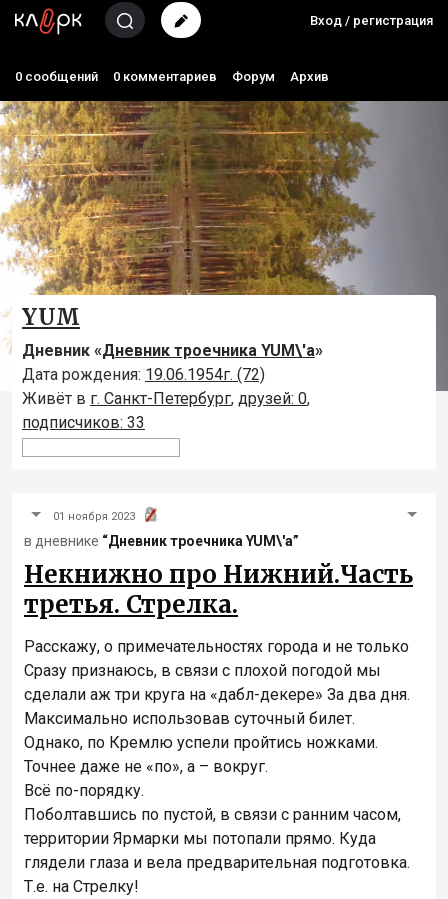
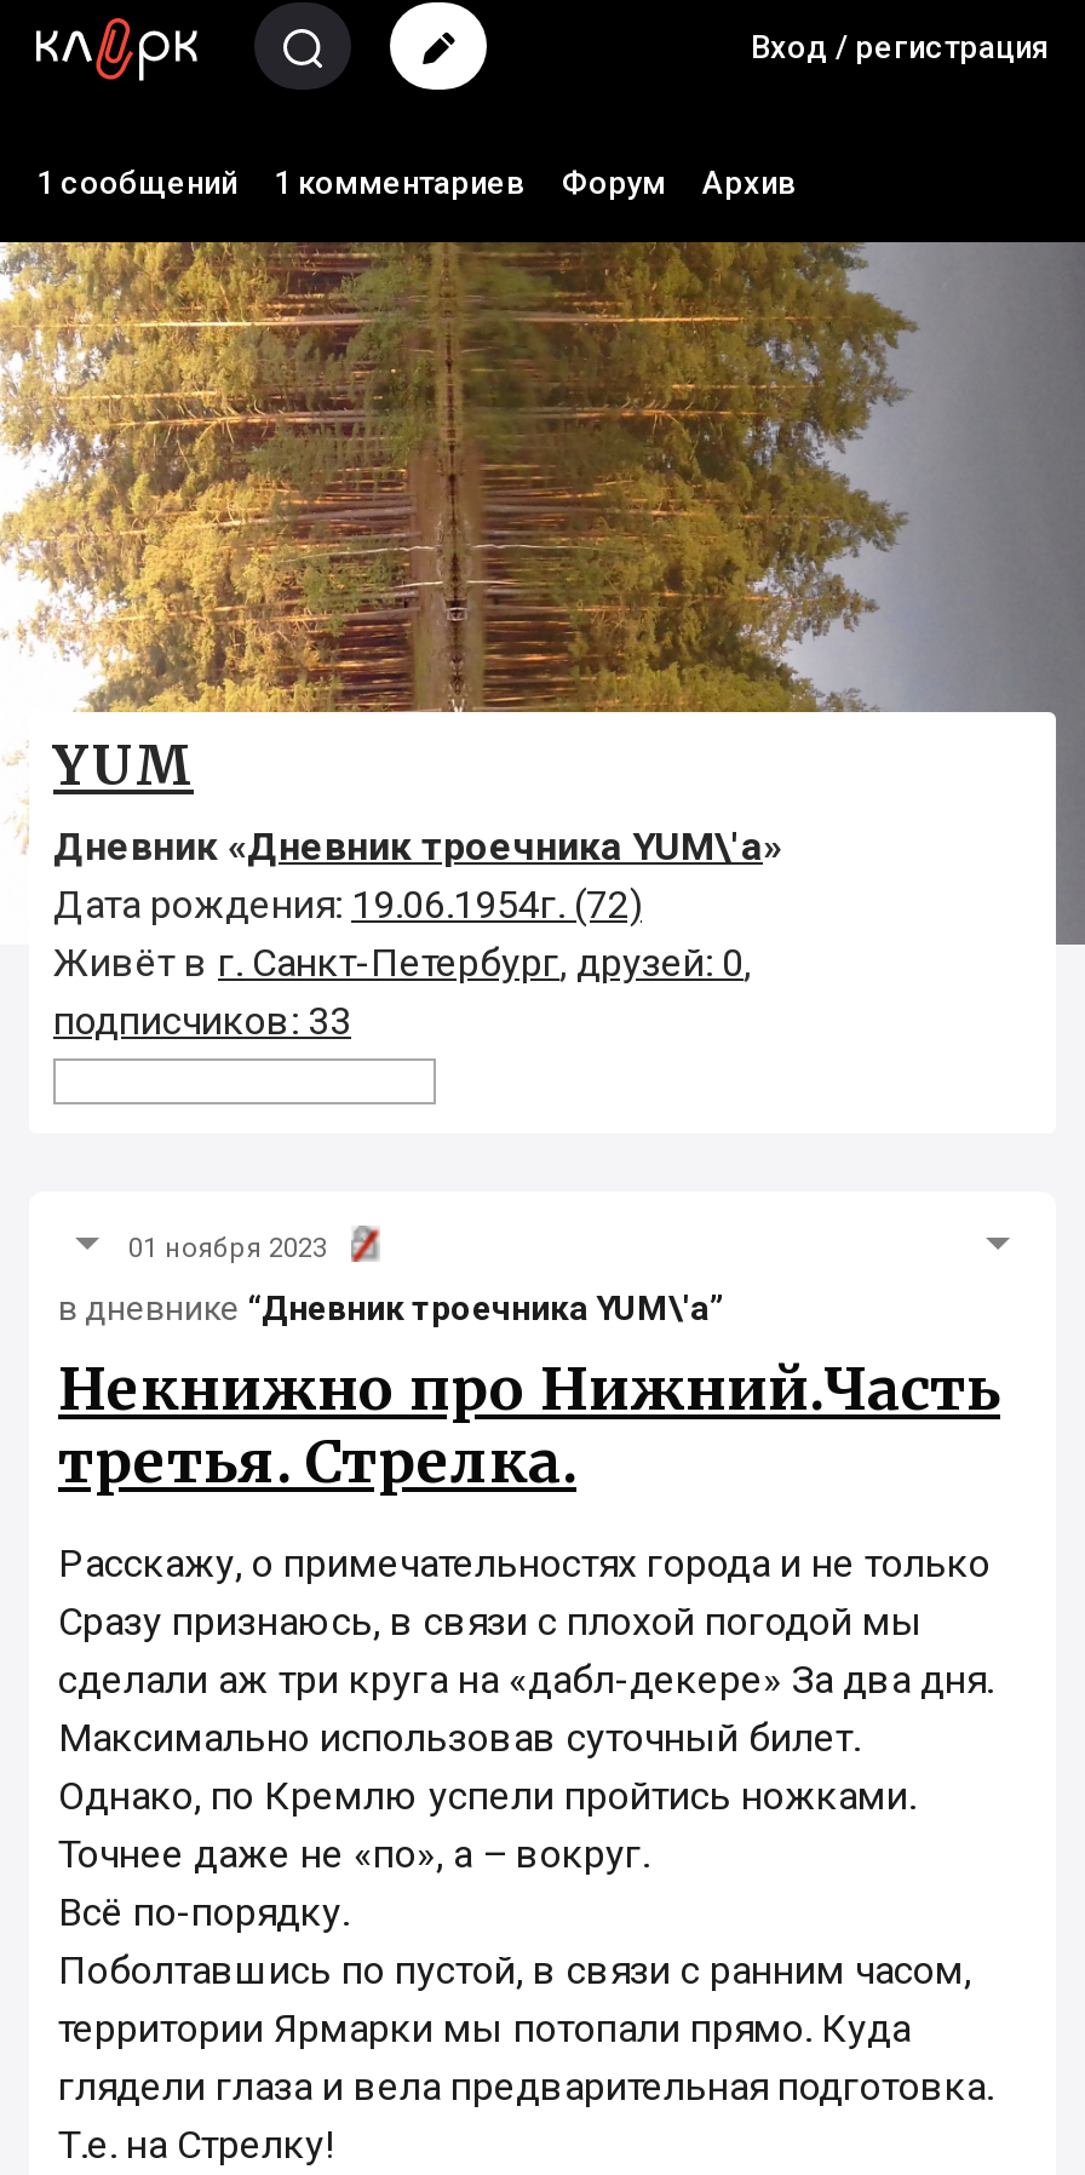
- 0 сообщений
+ 1 сообщений

- 0 комментариев
+ 1 комментариев
